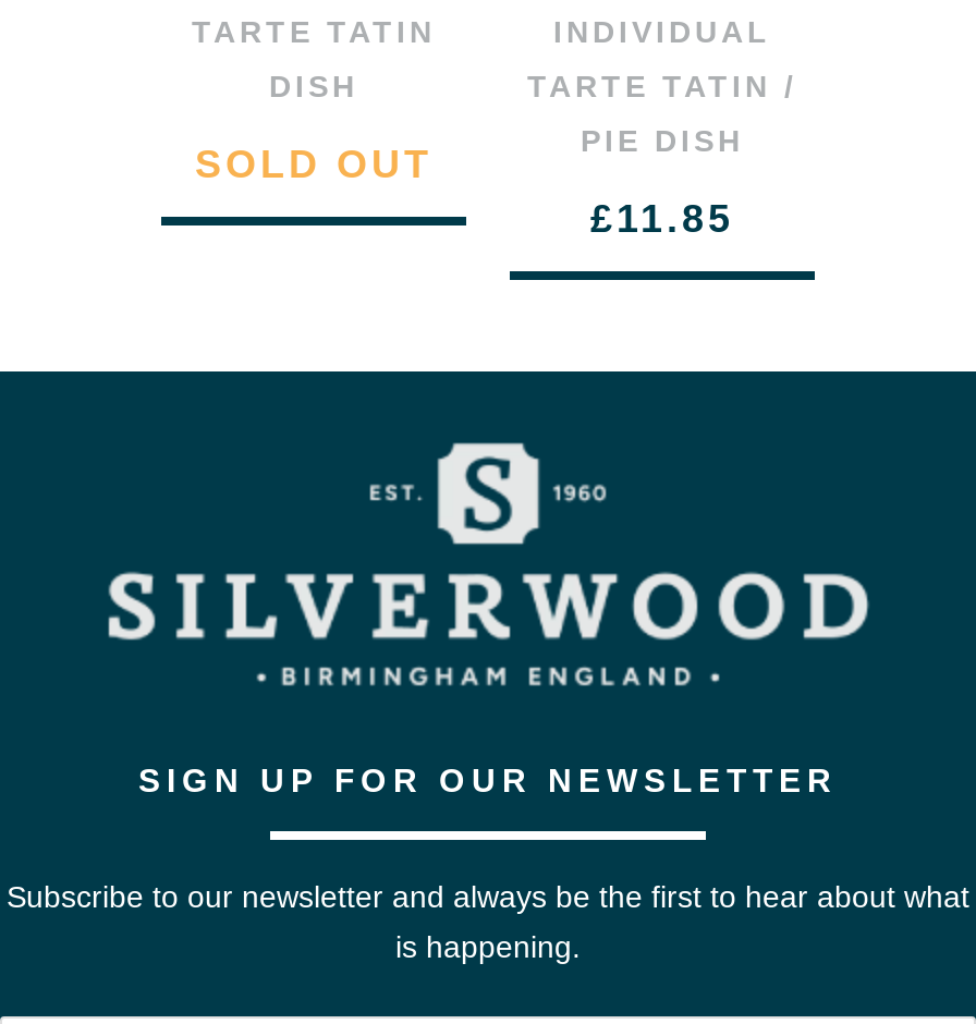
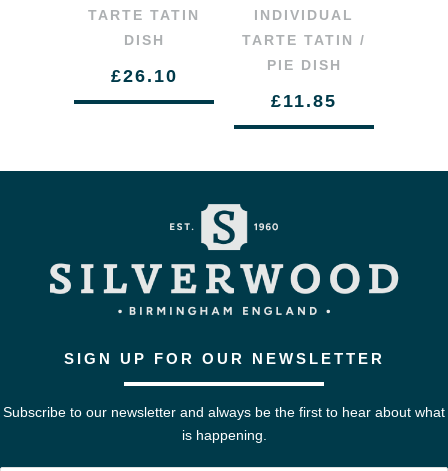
- SOLD OUT
+ £26.10
